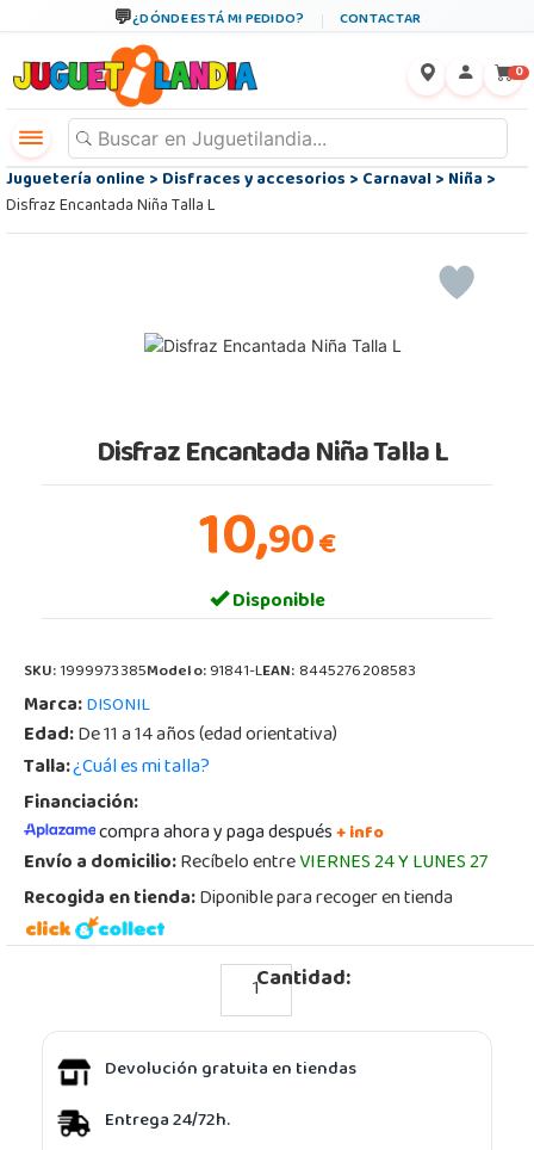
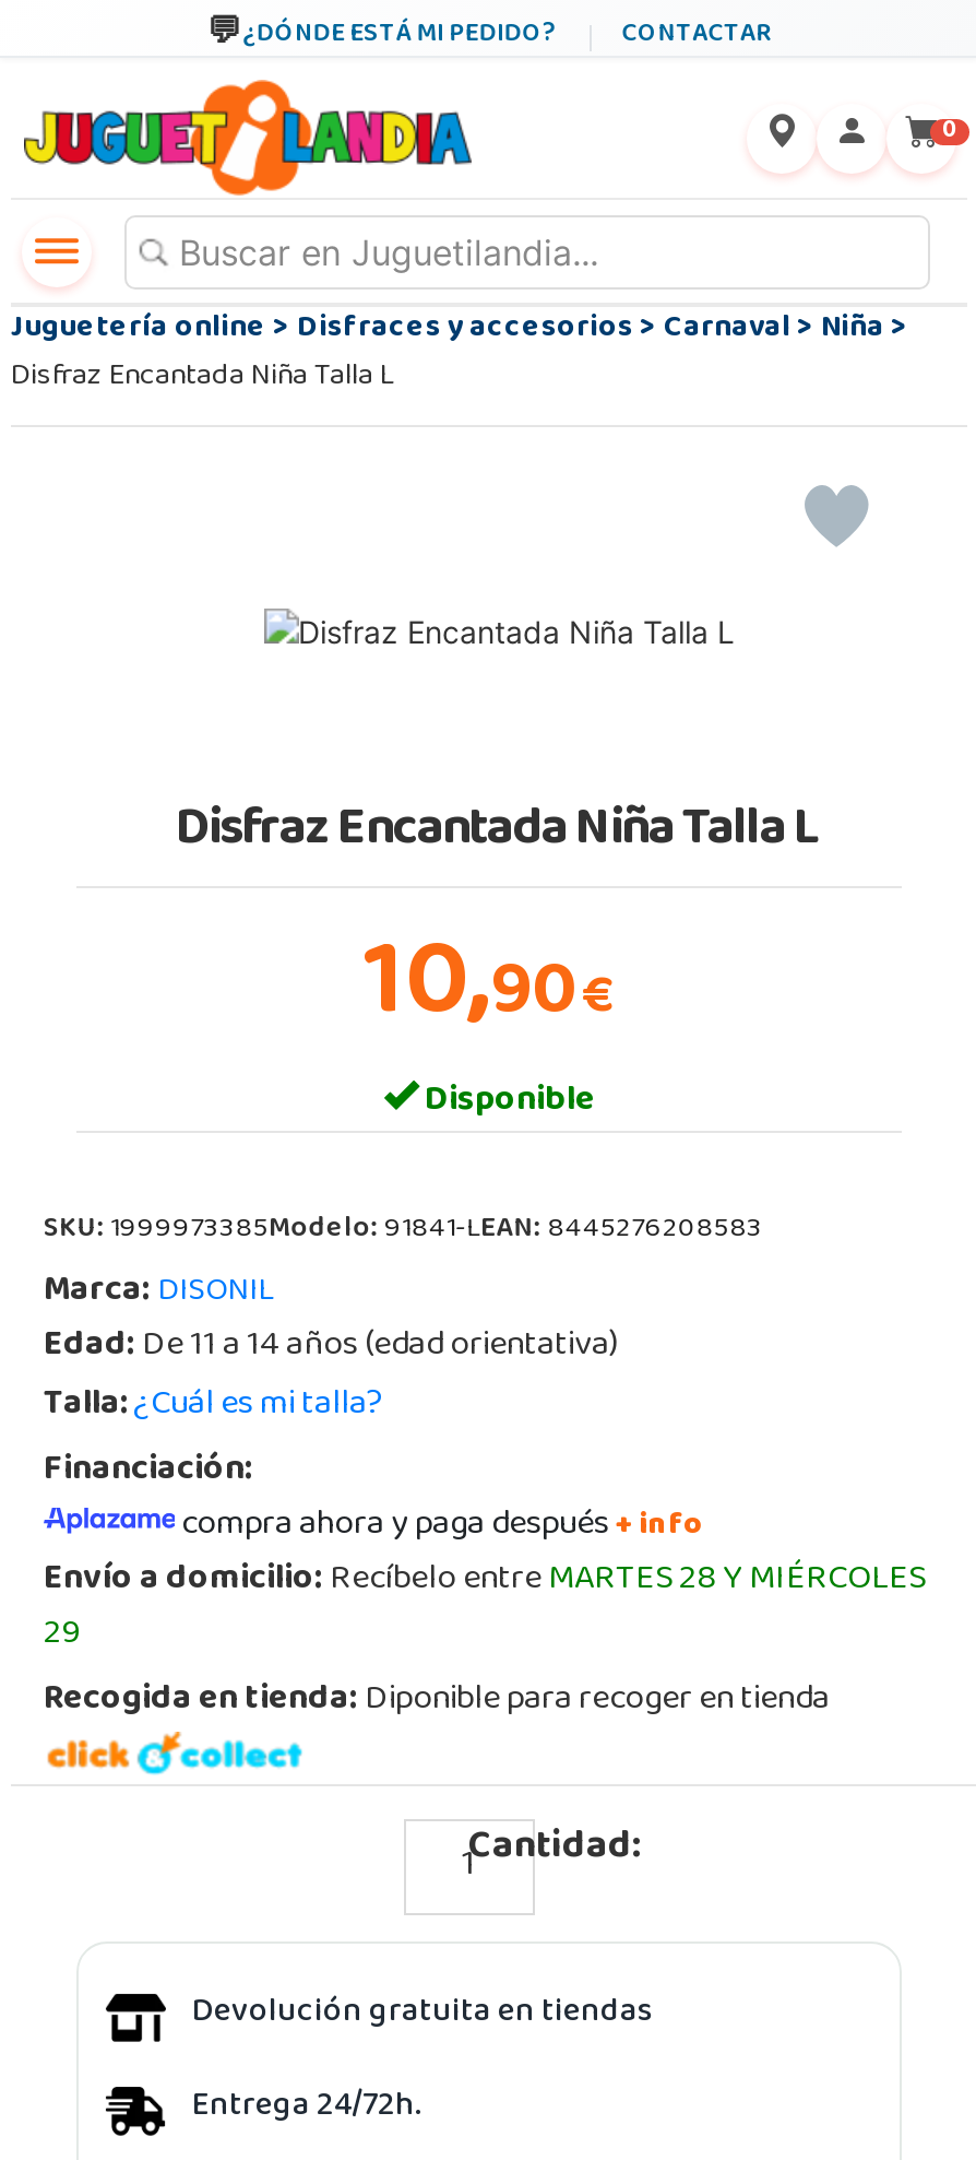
- Envío a domicilio: Recíbelo entreVIERNES 24 Y LUNES 27
+ Envío a domicilio: Recíbelo entreMARTES 28 Y MIÉRCOLES
+ 29
